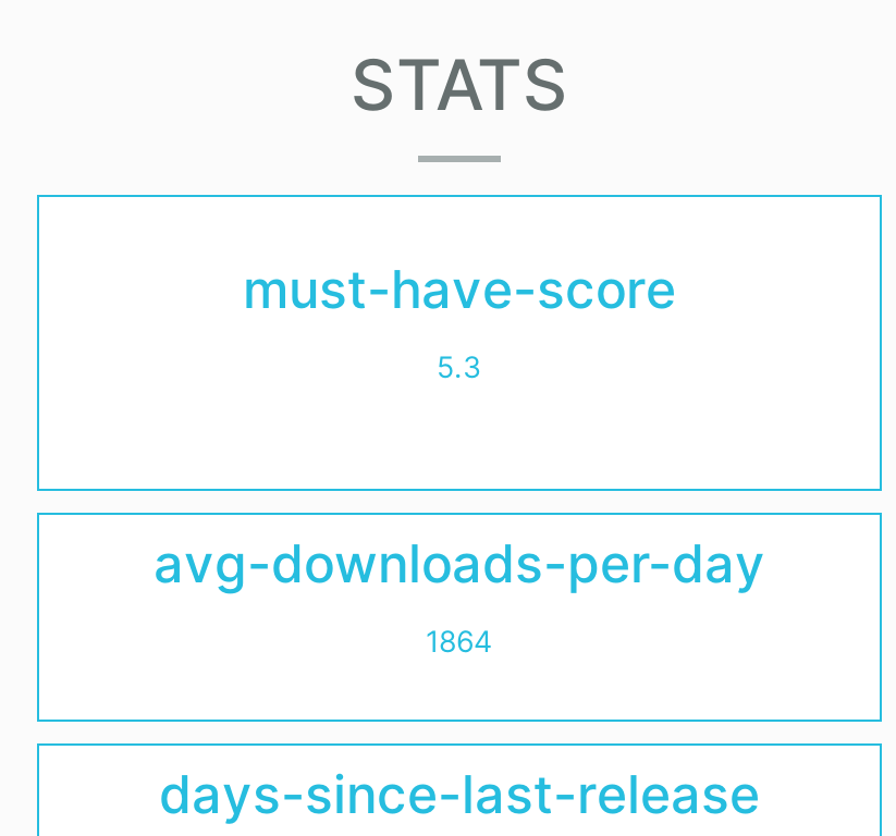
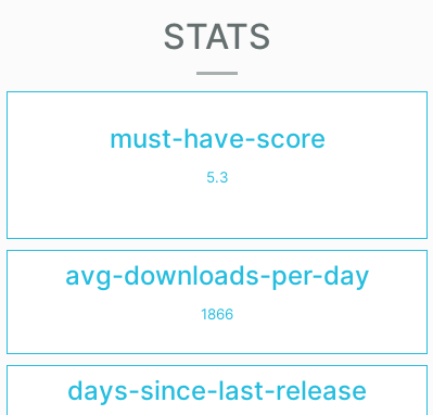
- 1864
+ 1866
